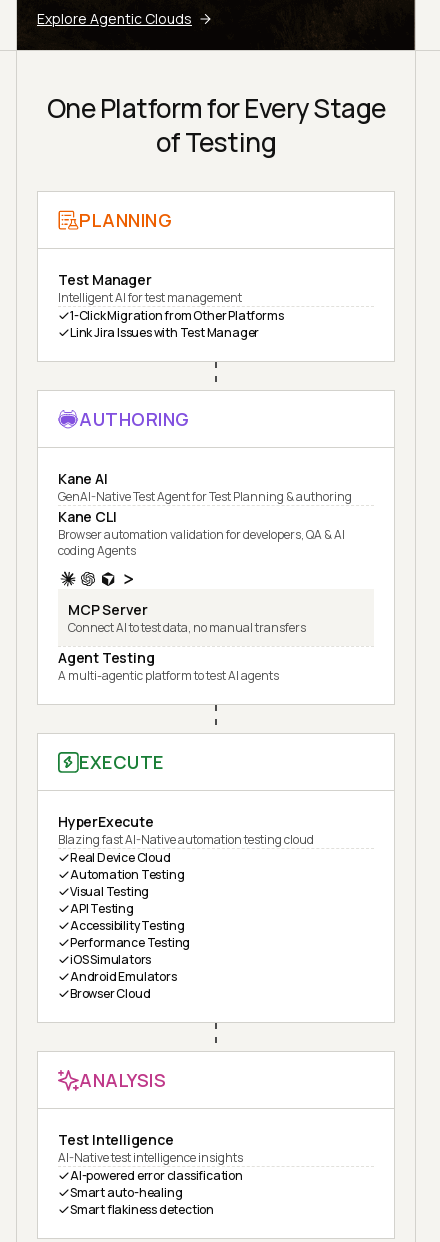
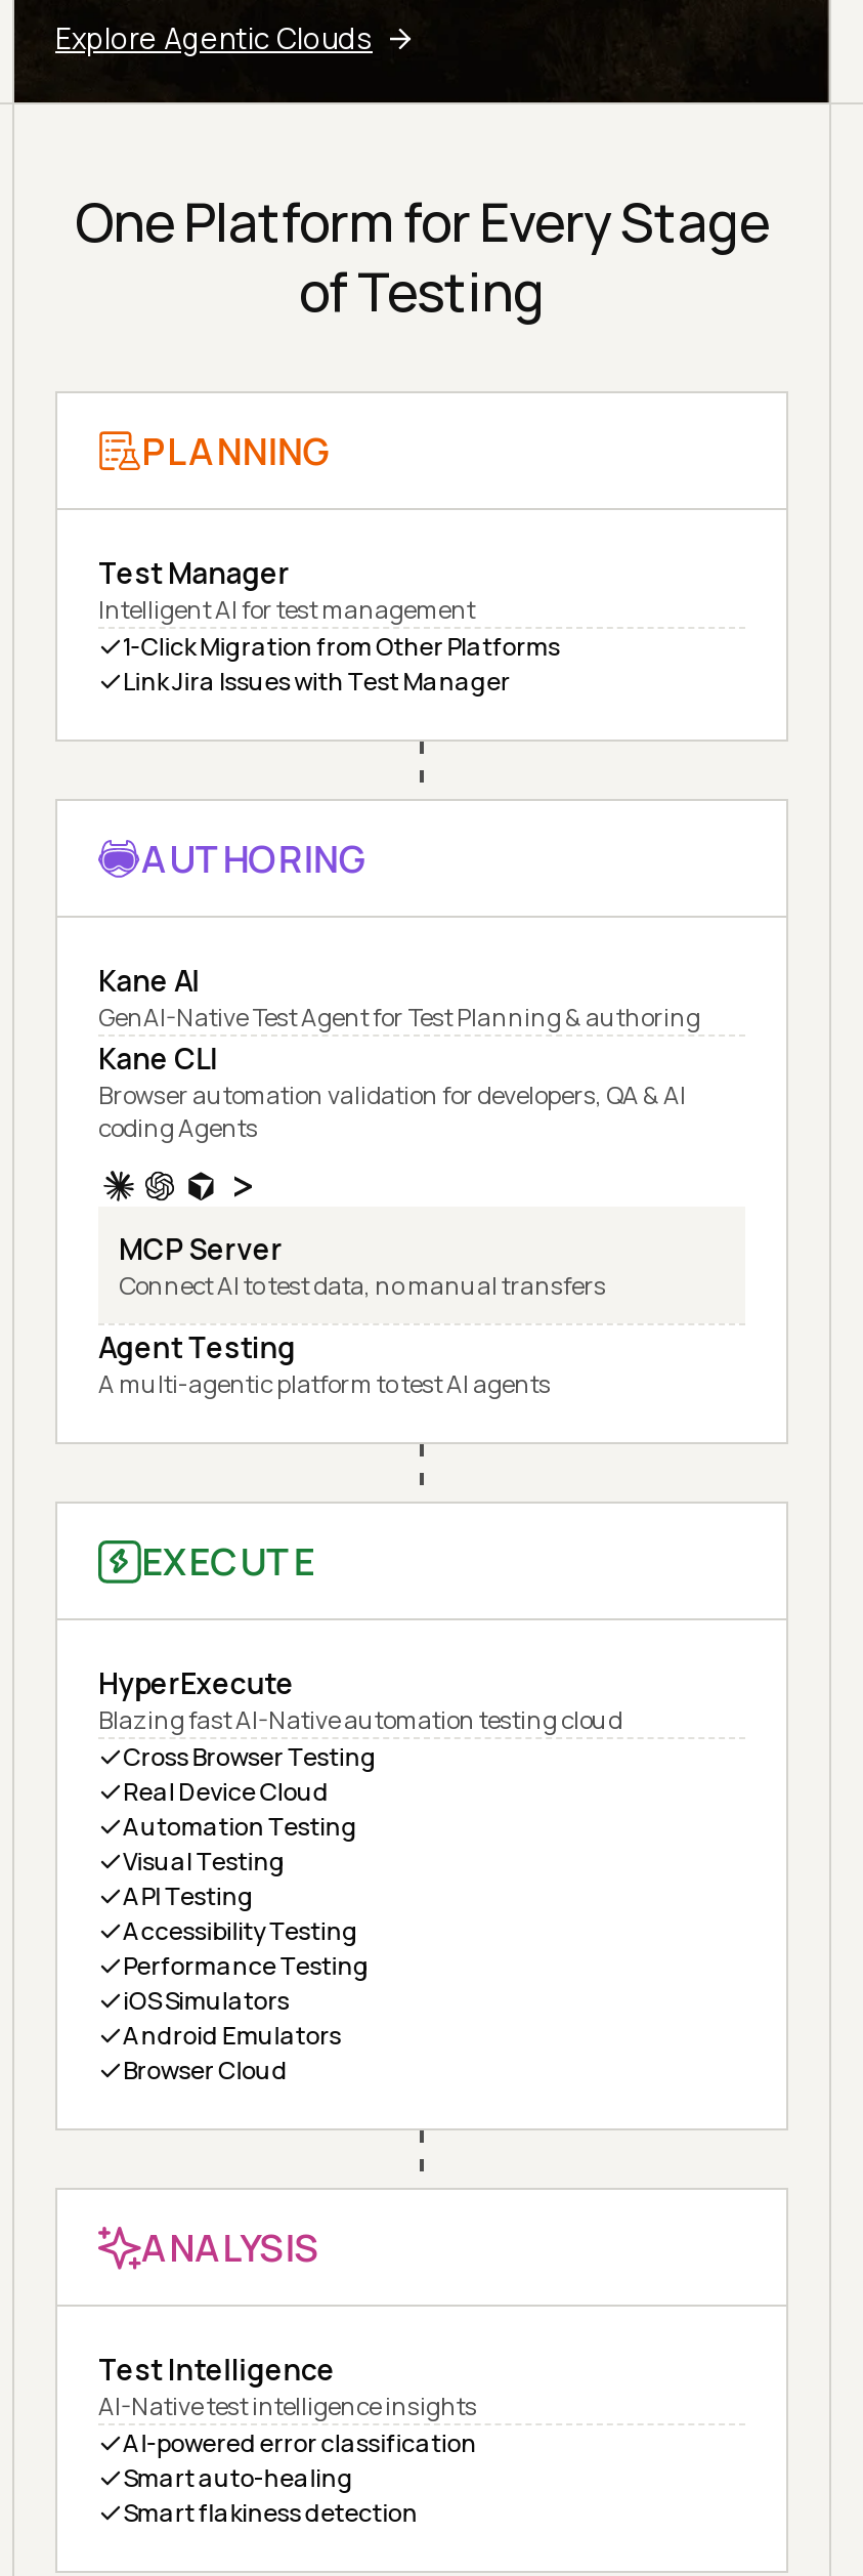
+ Cross Browser Testing
